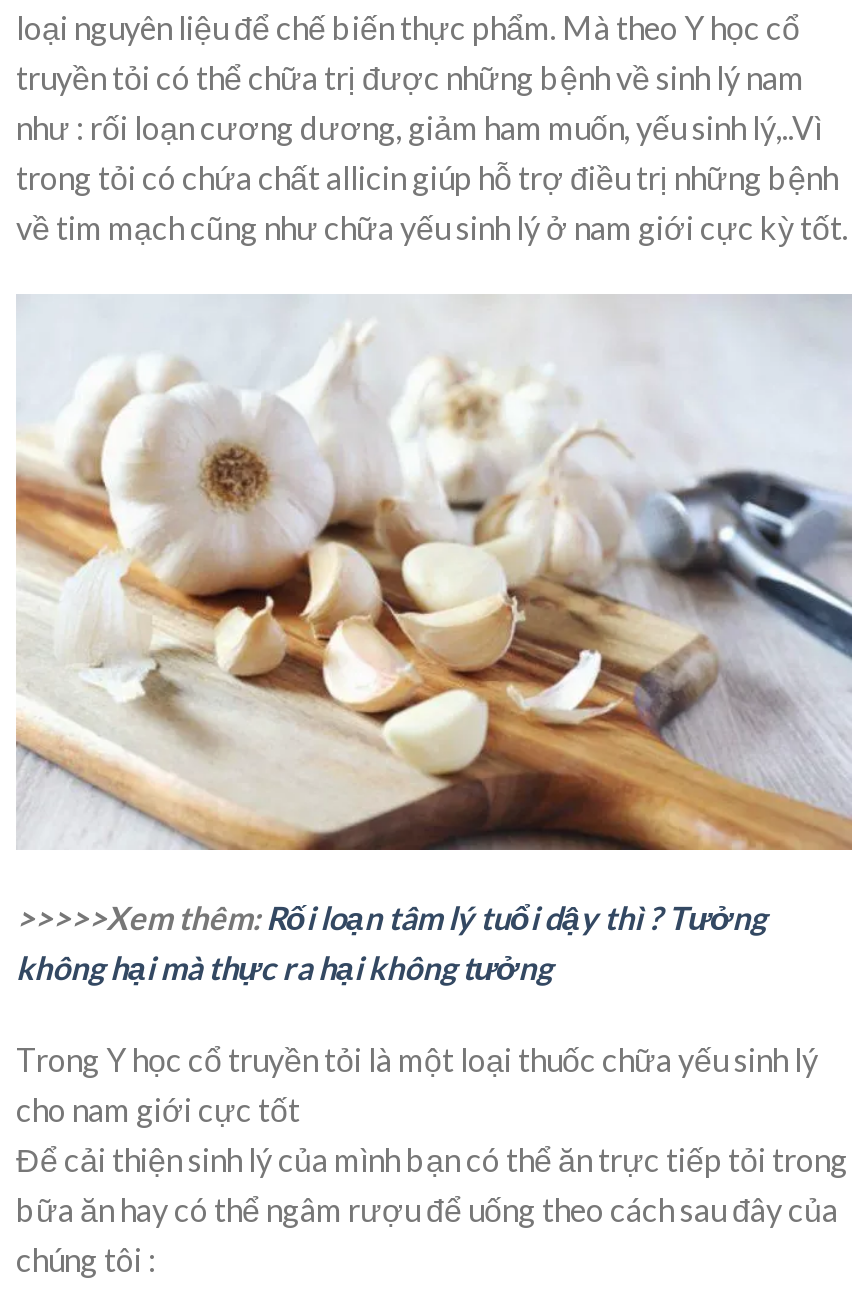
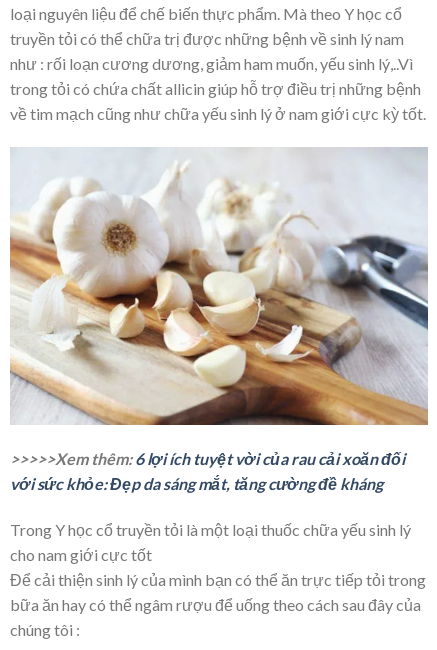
- >>>>>Xem thêm: Rối loạn tâm lý tuổi dậy thì ? Tưởng
- không hại mà thực ra hại không tưởng
+ >>>>>Xem thêm: 6 lợi ích tuyệt vời của rau cải xoăn đối
+ với sức khỏe: Đẹp da sáng mắt, tăng cường đề kháng
